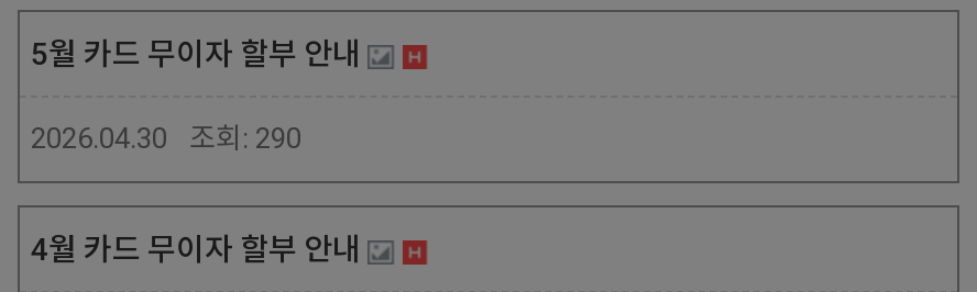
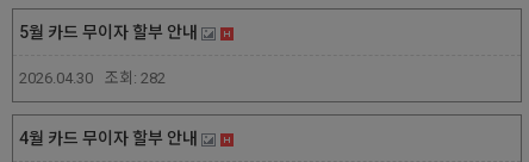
- 2026.04.30 조회: 290
+ 2026.04.30 조회: 282
